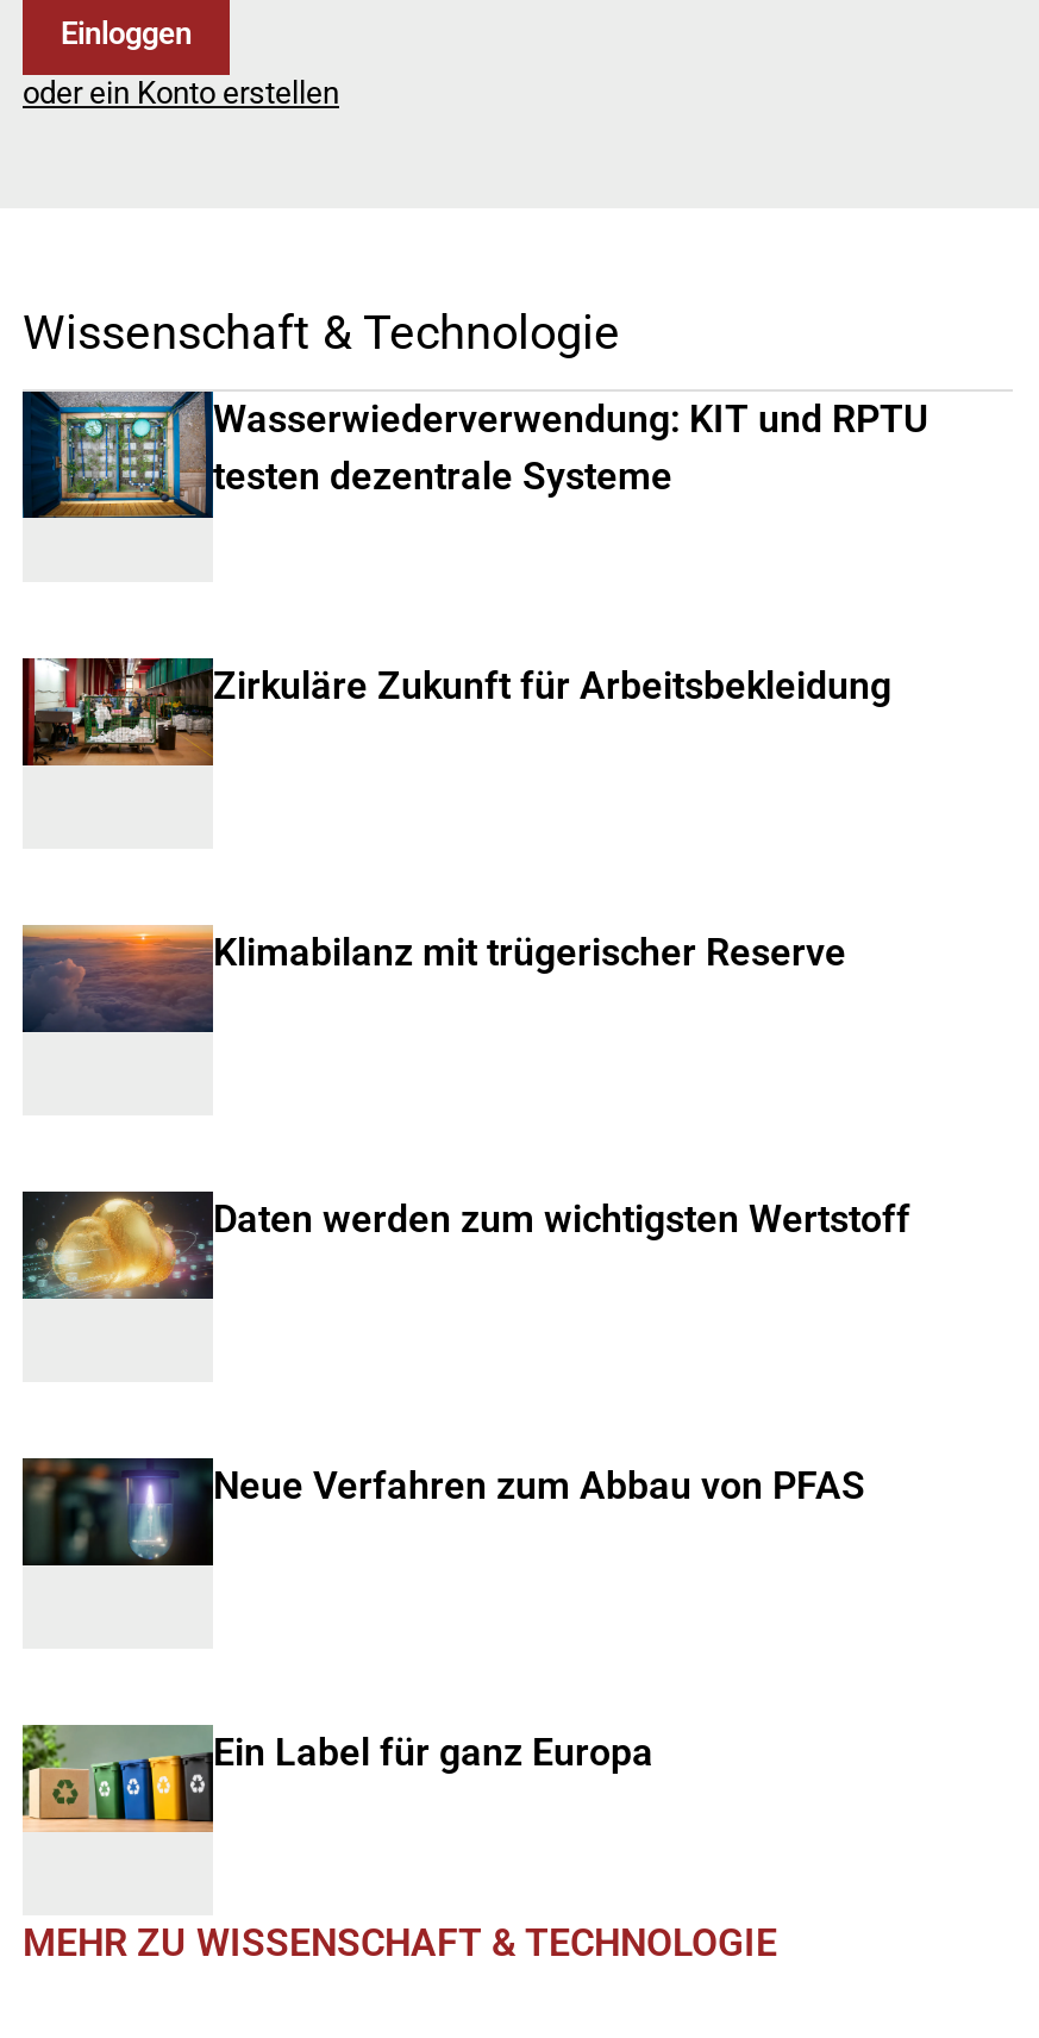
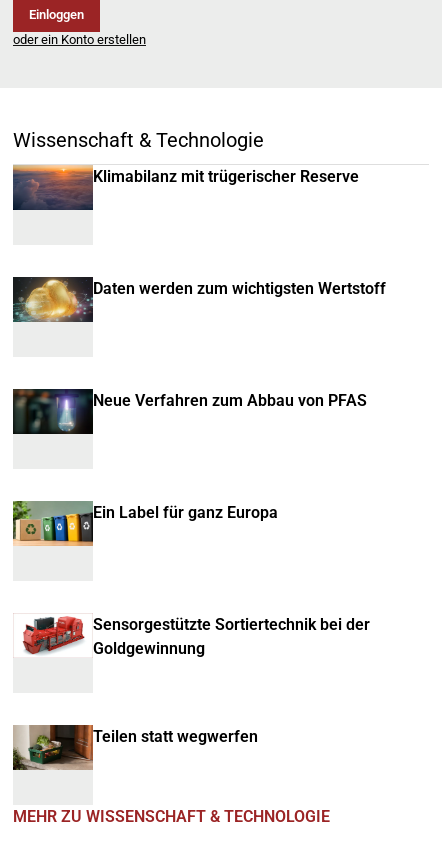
- [image]
- Wasserwiederverwendung: KIT und RPTU
- testen dezentrale Systeme

- [image]
- Zirkuläre Zukunft für Arbeitsbekleidung

moved up: [image] | Klimabilanz mit trügerischer Reserve | Daten werden zum wichtigsten Wertstoff | Neue Verfahren zum Abbau von PFAS | Ein Label für ganz Europa

moved up: [image]

+ [image]
+ Teilen statt wegwerfen

+ [image]
+ Sensorgestützte Sortiertechnik bei der
+ Goldgewinnung
